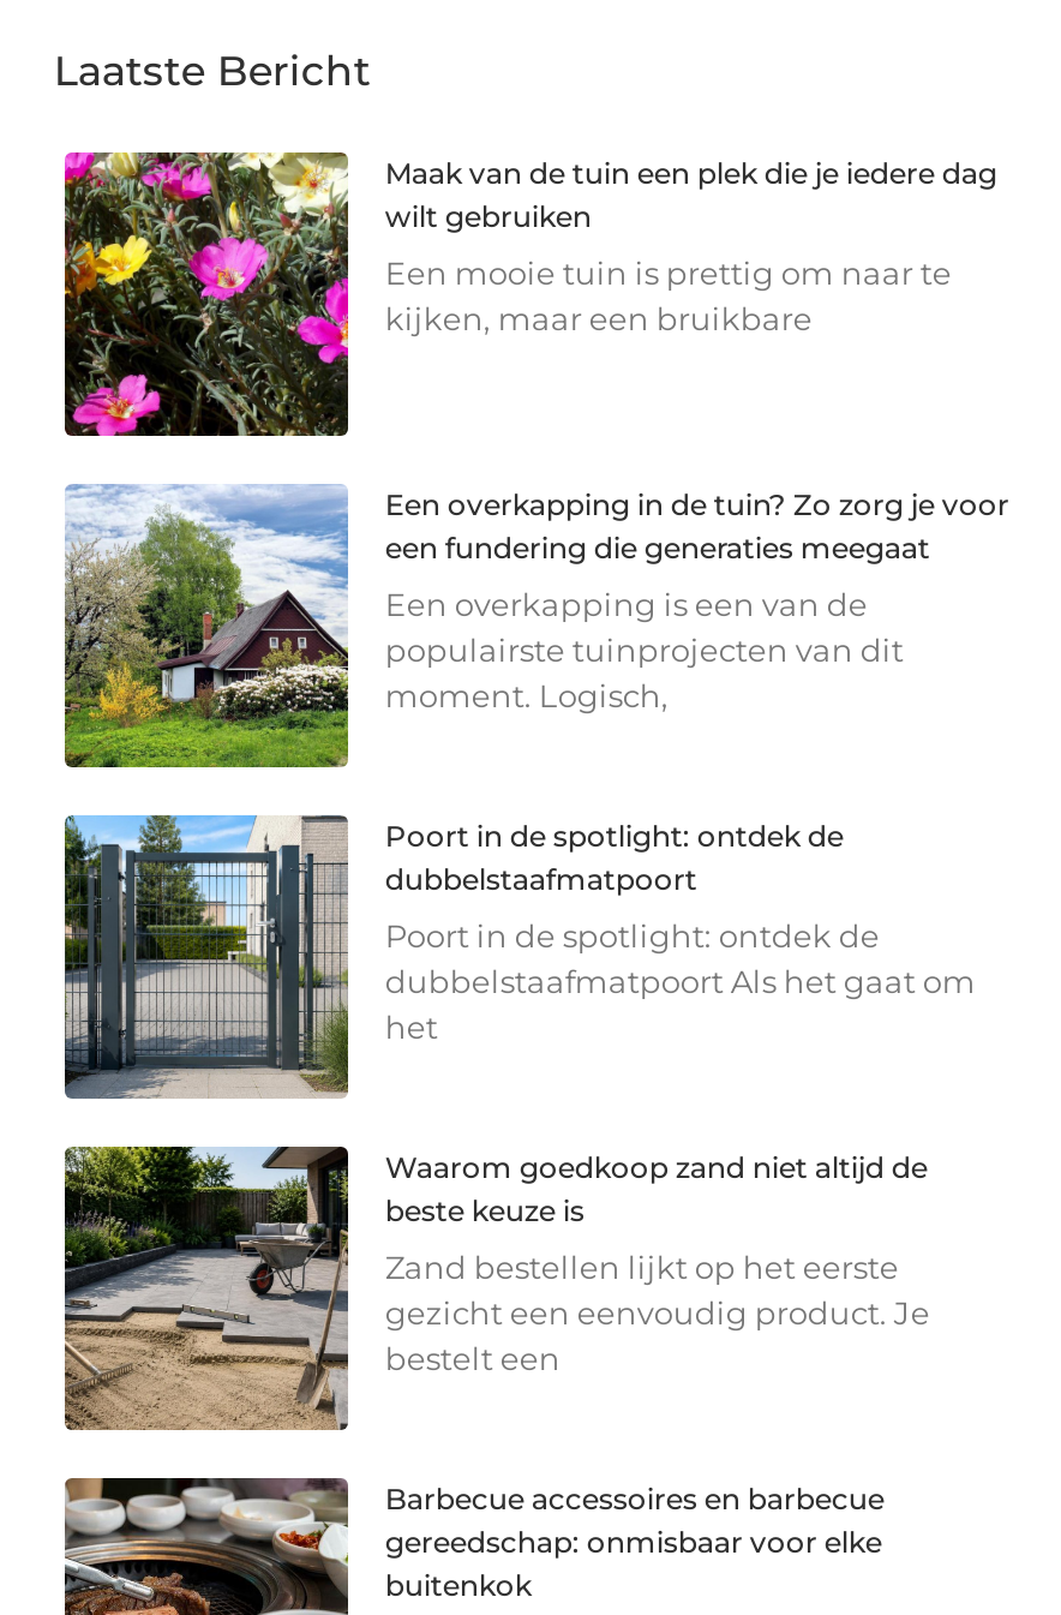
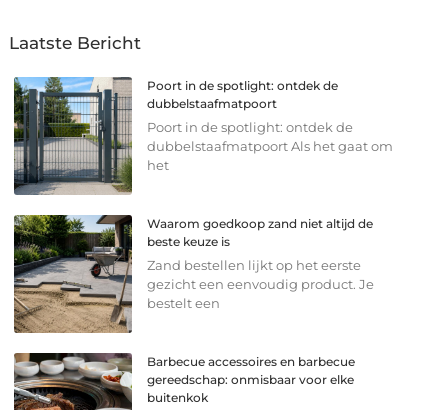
- [image]
- Maak van de tuin een plek die je iedere dag
- wilt gebruiken
- Een mooie tuin is prettig om naar te
- kijken, maar een bruikbare

- [image]
- Een overkapping in de tuin? Zo zorg je voor
- een fundering die generaties meegaat
- Een overkapping is een van de
- populairste tuinprojecten van dit
- moment. Logisch,
